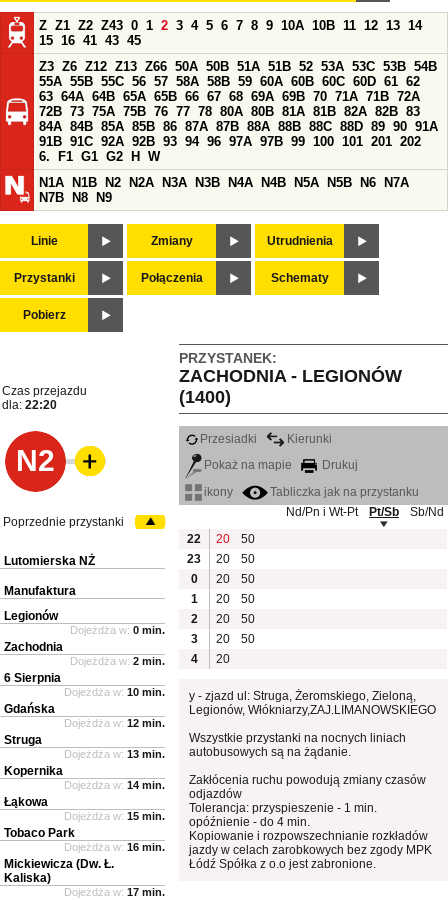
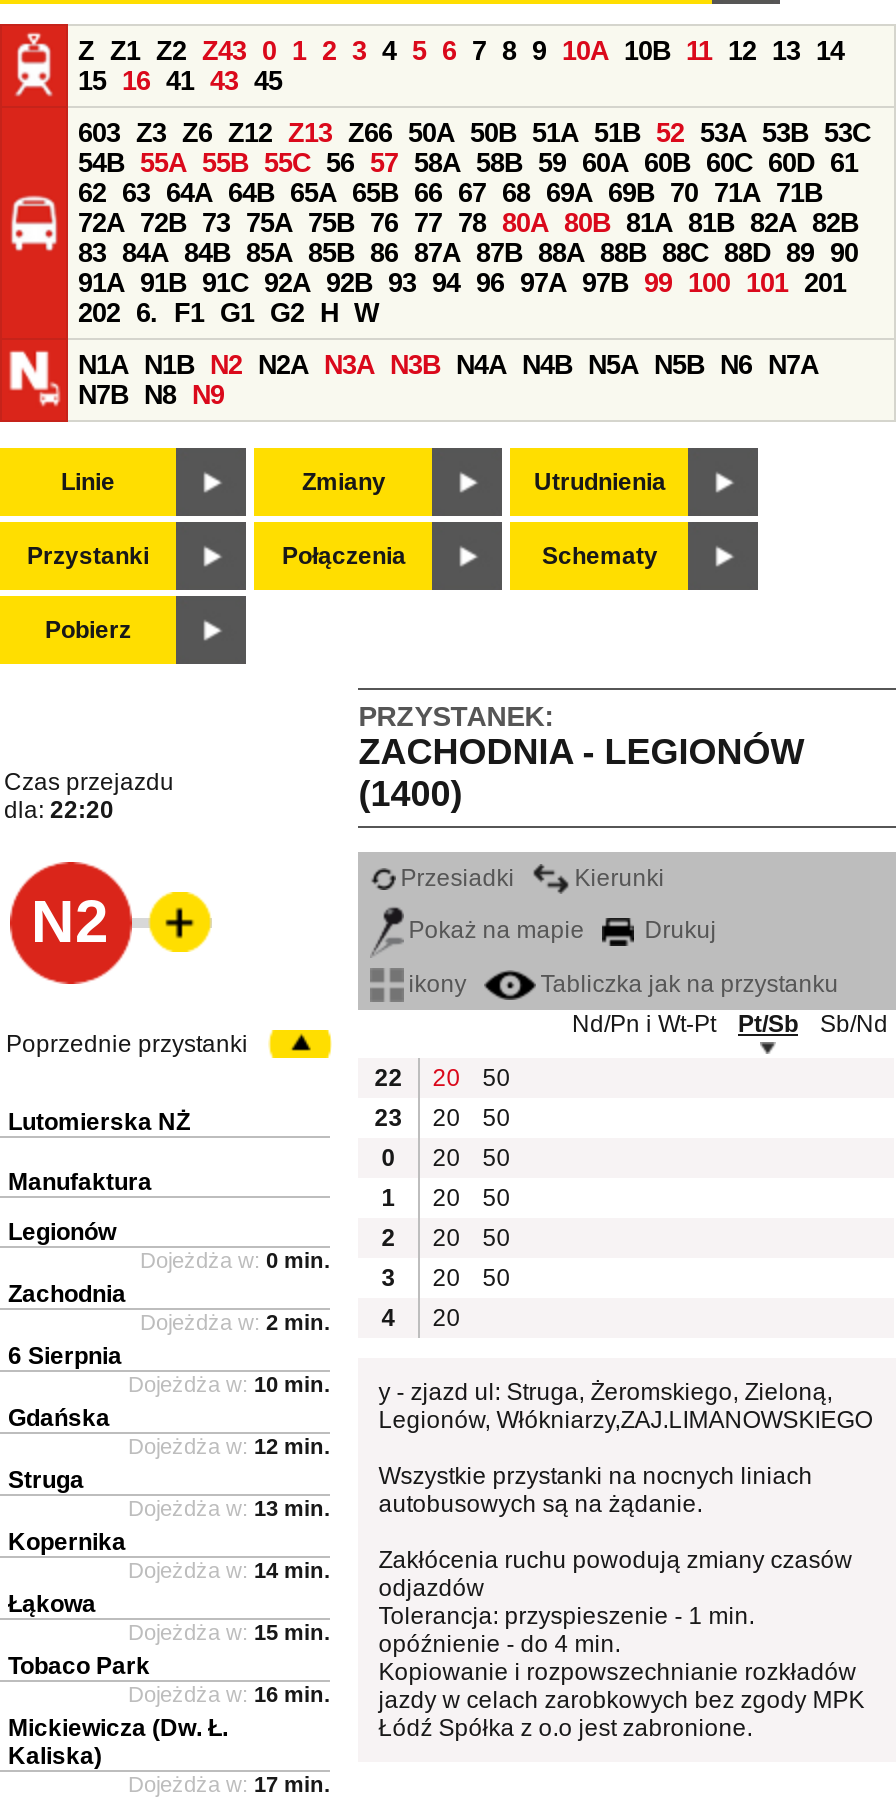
- Z3 Z6 Z12 Z13 Z66 50A 50B 51A 51B 52 53A 53C 53B 54B
- 55A 55B 55C 56 57 58A 58B 59 60A 60B 60C 60D 61 62
- 63 64A 64B 65A 65B 66 67 68 69A 69B 70 71A 71B 72A
- 72B 73 75A 75B 76 77 78 80A 80B 81A 81B 82A 82B 83
- 84A 84B 85A 85B 86 87A 87B 88A 88B 88C 88D 89 90 91A
- 91B 91C 92A 92B 93 94 96 97A 97B 99 100 101 201 202
- 6. F1 G1 G2 H W
+ 603 Z3 Z6 Z12 Z13 Z66 50A 50B 51A 51B 52 53A 53B 53C
+ 54B 55A 55B 55C 56 57 58A 58B 59 60A 60B 60C 60D 61
+ 62 63 64A 64B 65A 65B 66 67 68 69A 69B 70 71A 71B
+ 72A 72B 73 75A 75B 76 77 78 80A 80B 81A 81B 82A 82B
+ 83 84A 84B 85A 85B 86 87A 87B 88A 88B 88C 88D 89 90
+ 91A 91B 91C 92A 92B 93 94 96 97A 97B 99 100 101 201
+ 202 6. F1 G1 G2 H W
